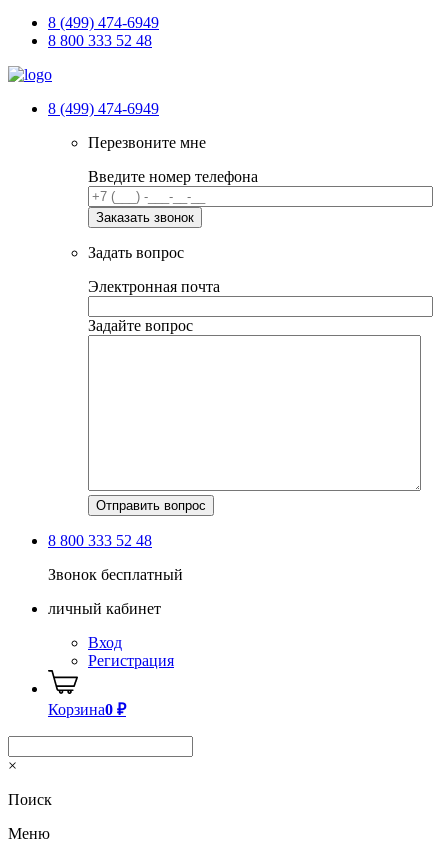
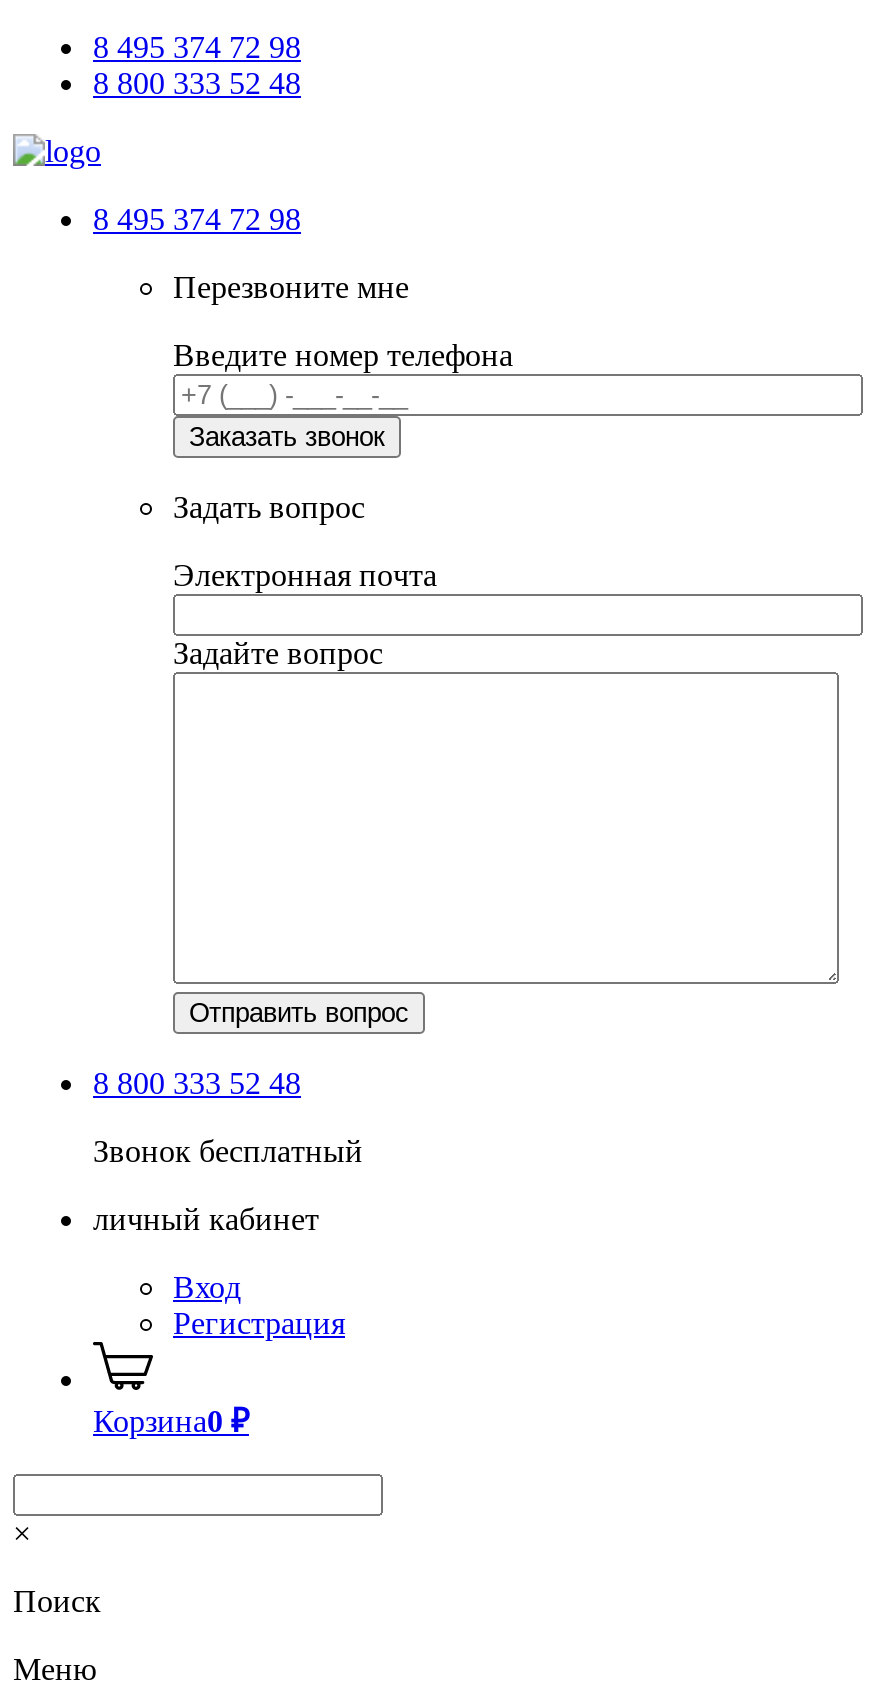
- 8 (499) 474-6949
+ 8 495 374 72 98

- 8 (499) 474-6949
+ 8 495 374 72 98
